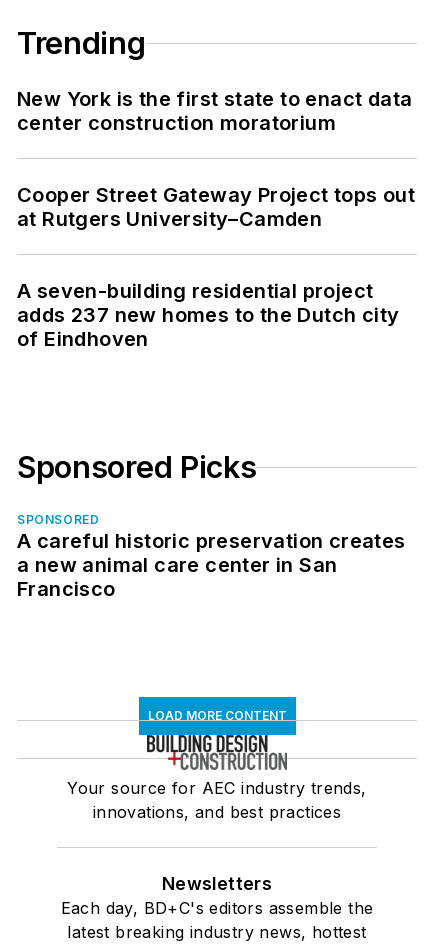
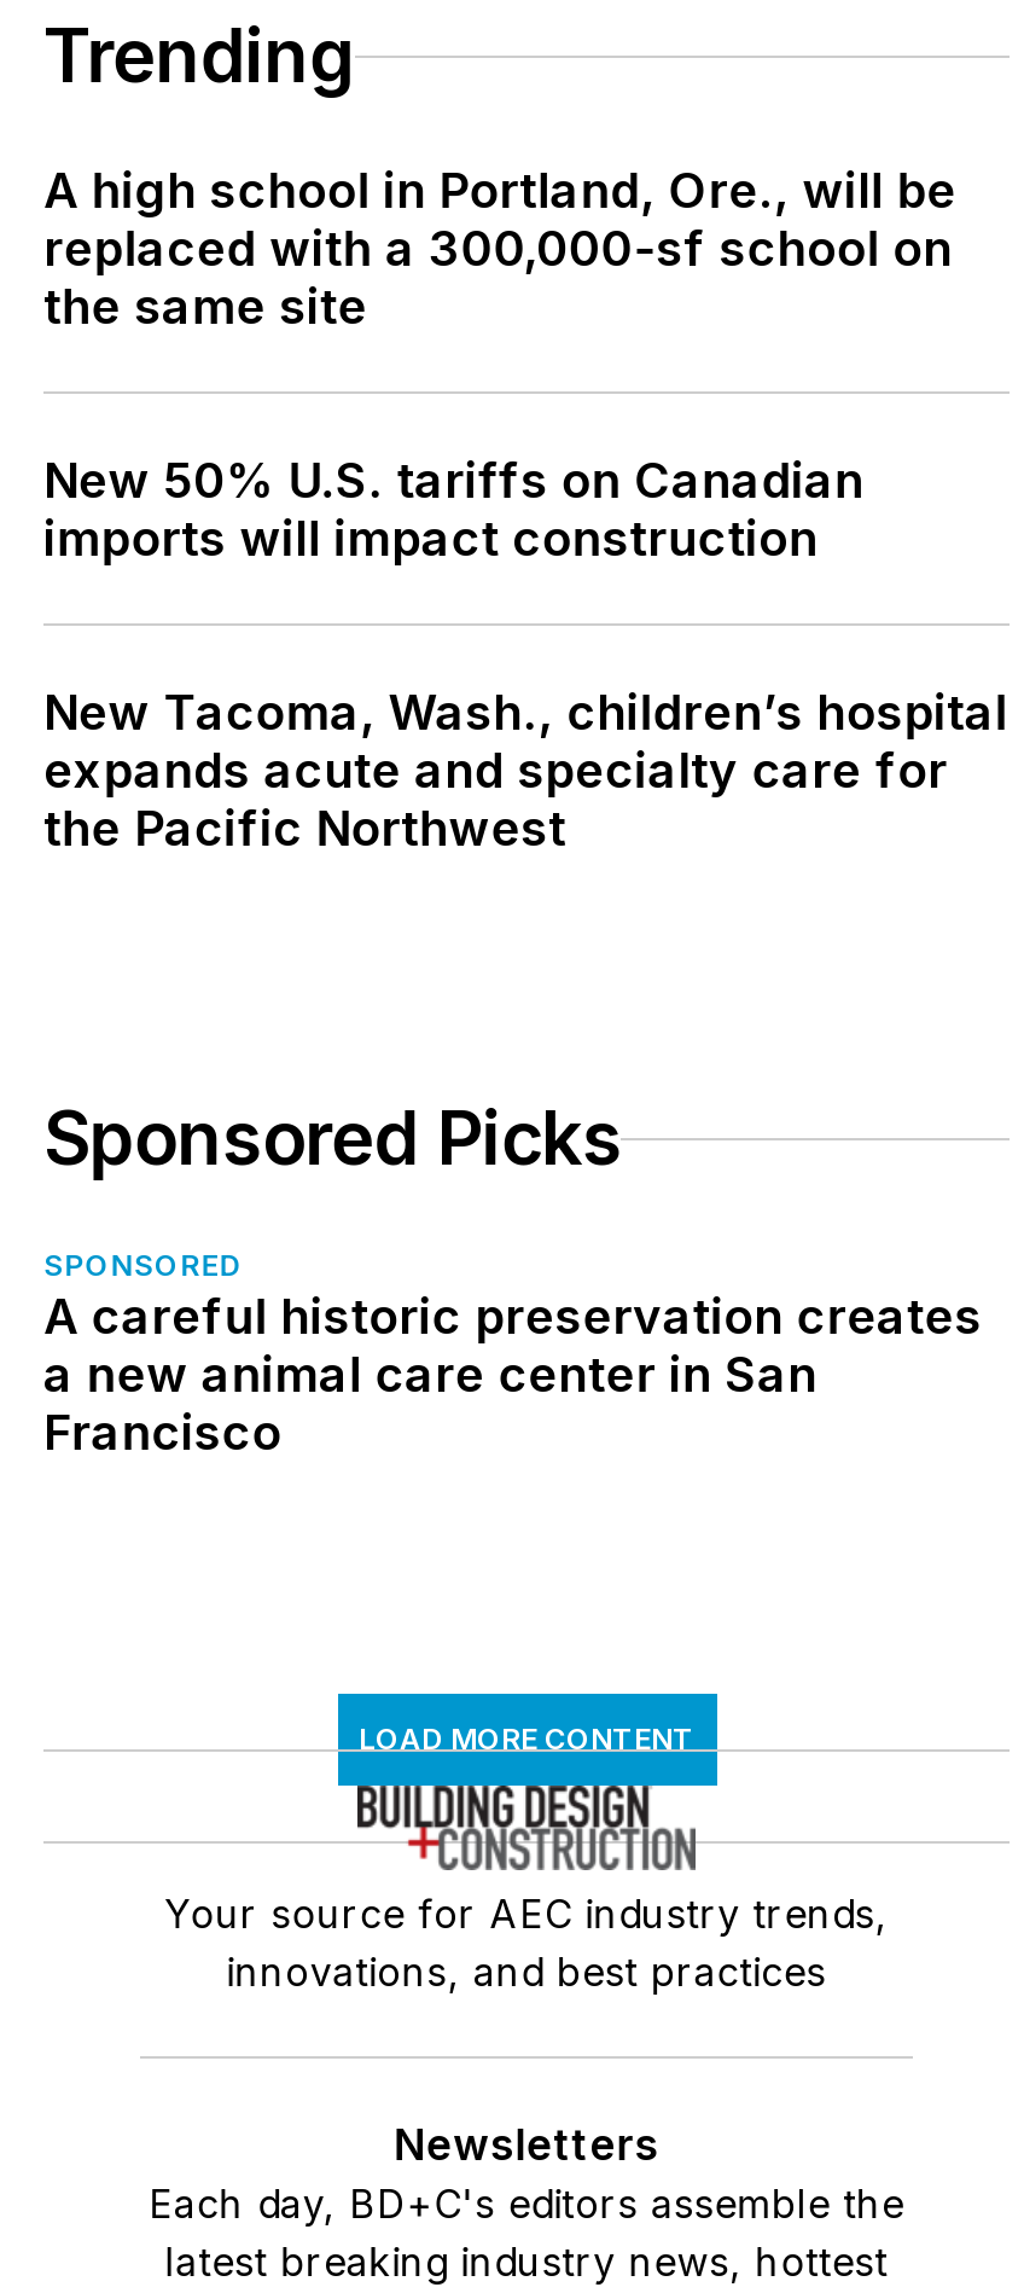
- New York is the first state to enact data
- center construction moratorium
+ A high school in Portland, Ore., will be
+ replaced with a 300,000-sf school on
+ the same site

- Cooper Street Gateway Project tops out
- at Rutgers University–Camden
+ New 50% U.S. tariffs on Canadian
+ imports will impact construction

- A seven-building residential project
- adds 237 new homes to the Dutch city
- of Eindhoven
+ New Tacoma, Wash., children’s hospital
+ expands acute and specialty care for
+ the Pacific Northwest
